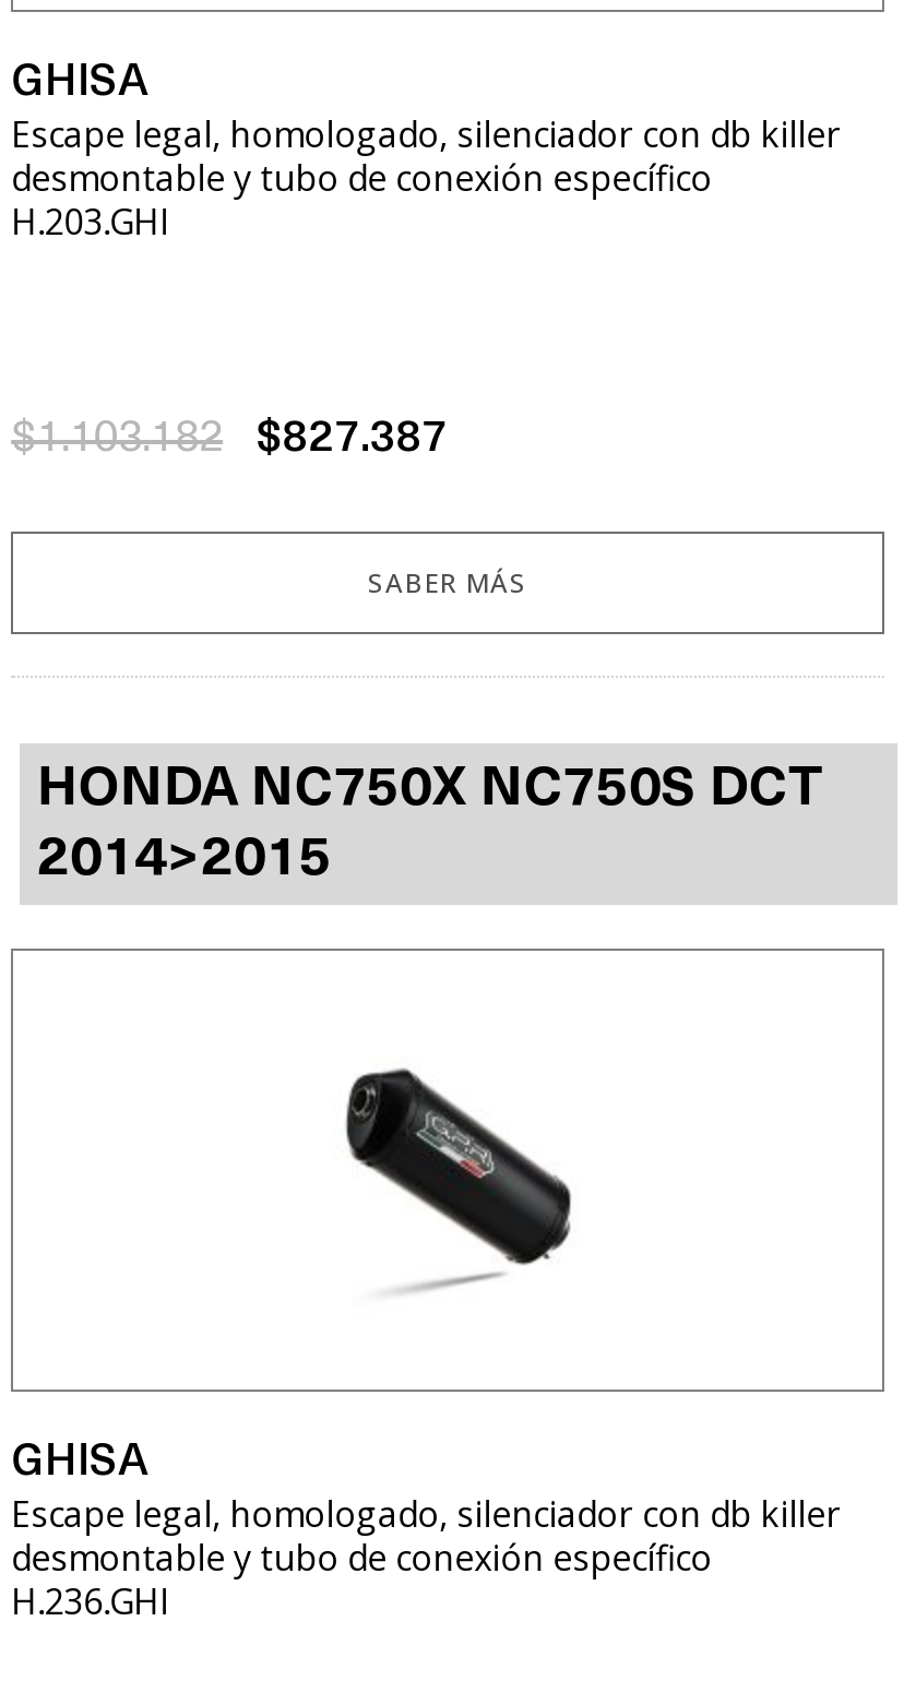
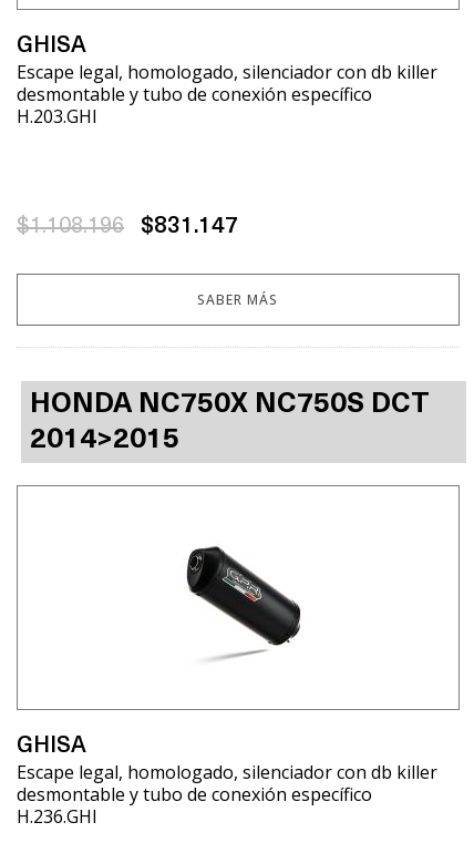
- $1.103.182
+ $1.108.196

- $827.387
+ $831.147
